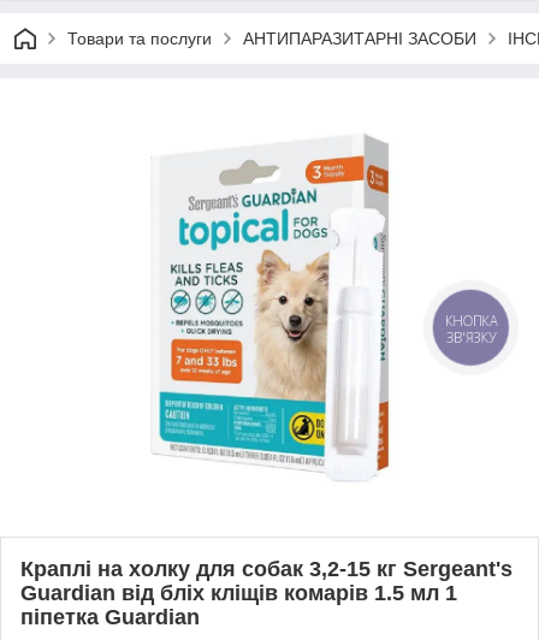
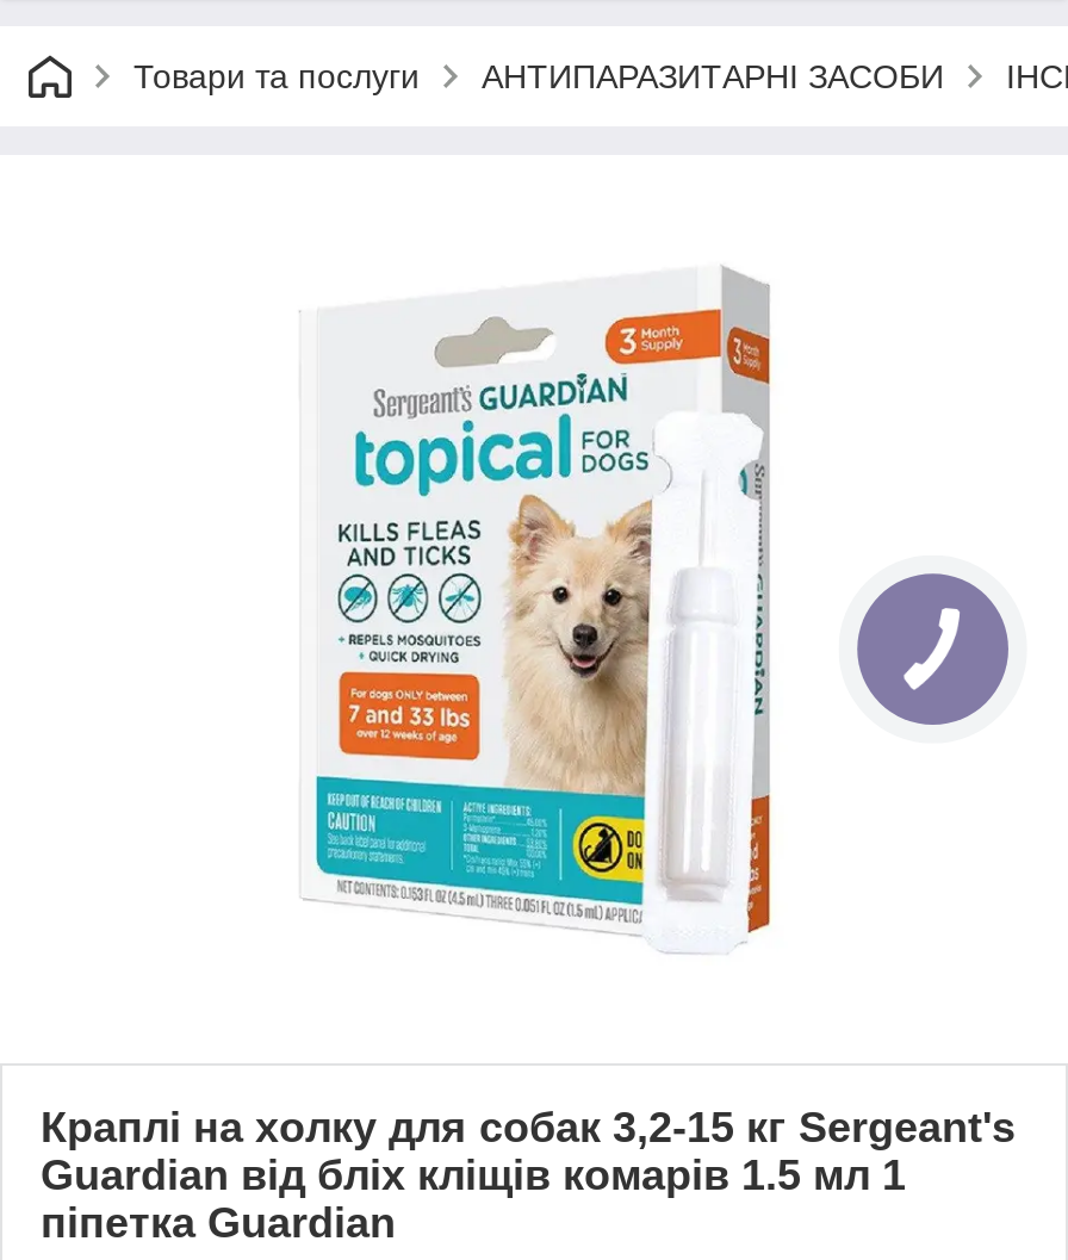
- КНОПКА
- ЗВ'ЯЗКУ
